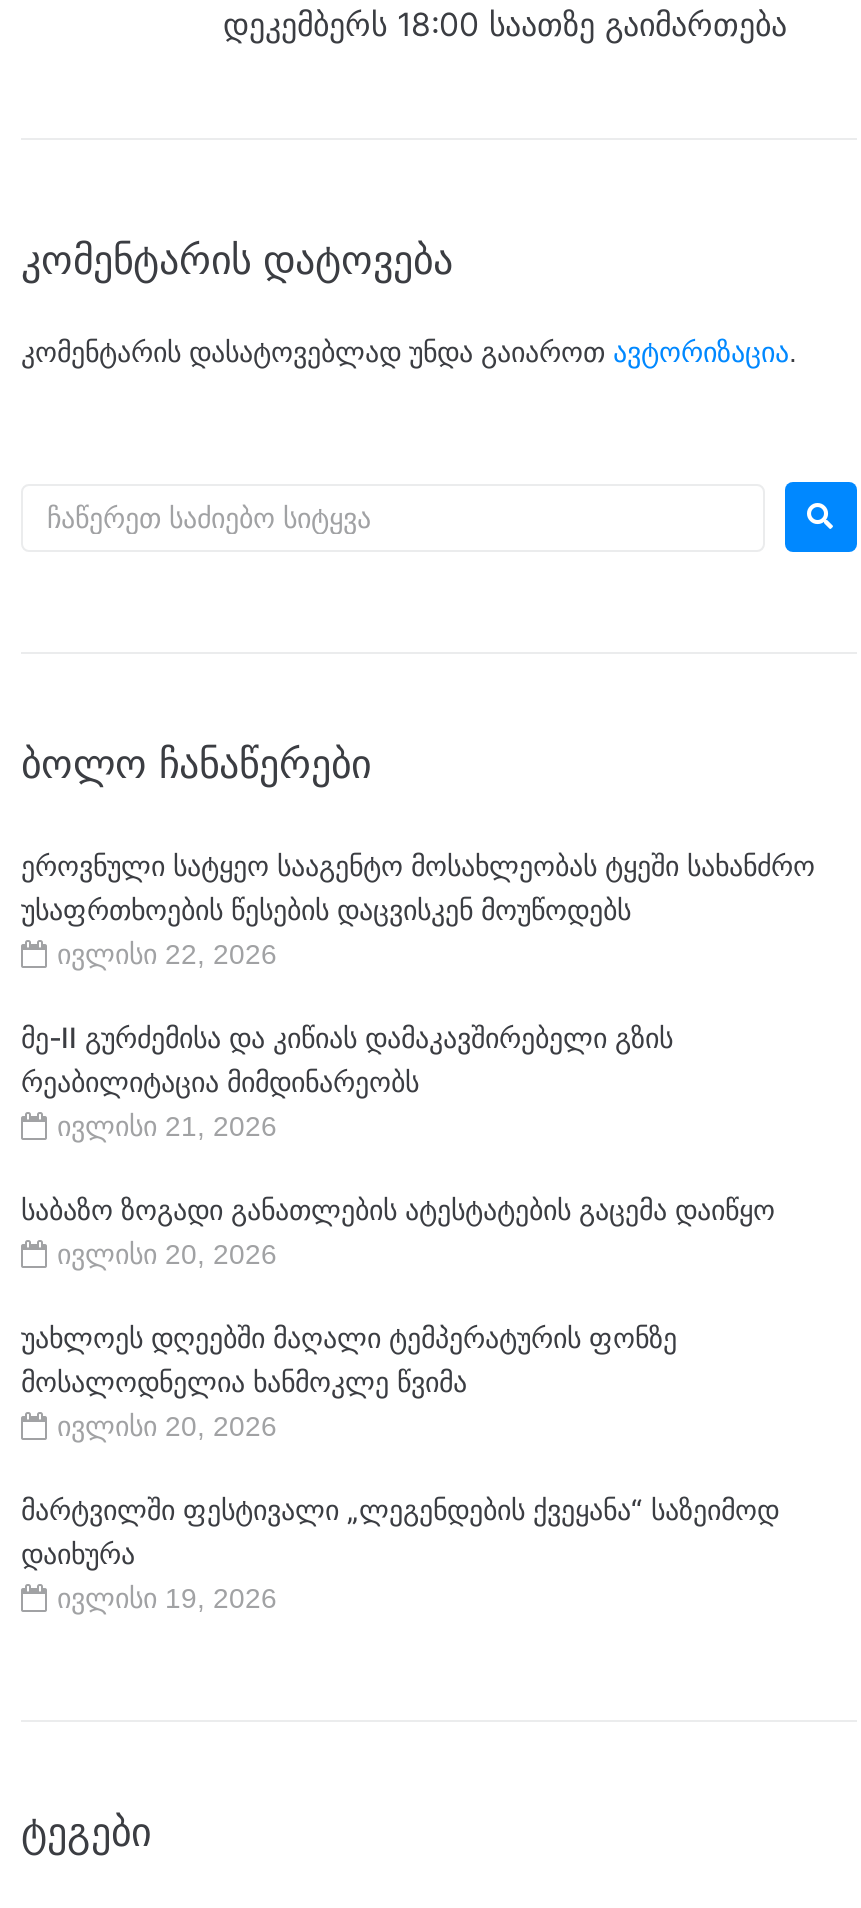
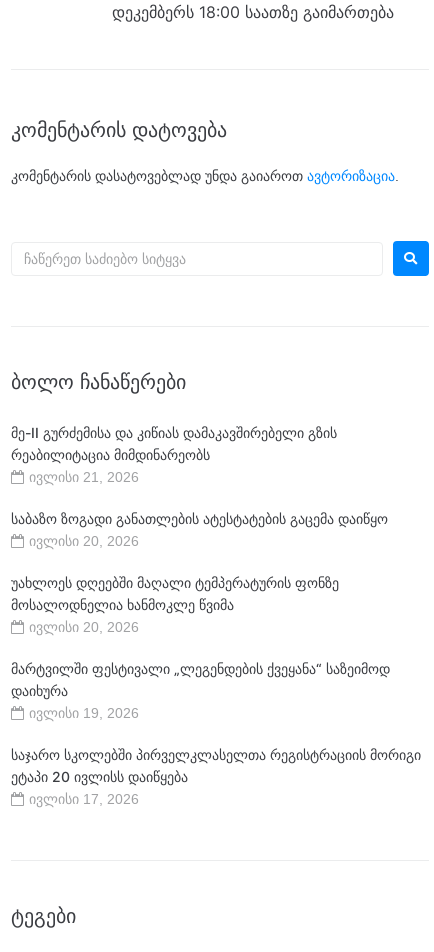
- ეროვნული სატყეო სააგენტო მოსახლეობას ტყეში სახანძრო
- უსაფრთხოების წესების დაცვისკენ მოუწოდებს
- ივლისი 22, 2026

moved up: მე-II გურძემისა და კიწიას დამაკავშირებელი გზის | რეაბილიტაცია მიმდინარეობს | ივლისი 21, 2026 | ... | დაიხურა | ივლისი 19, 2026

+ საჯარო სკოლებში პირველკლასელთა რეგისტრაციის მორიგი
+ ეტაპი 20 ივლისს დაიწყება
+ ივლისი 17, 2026
